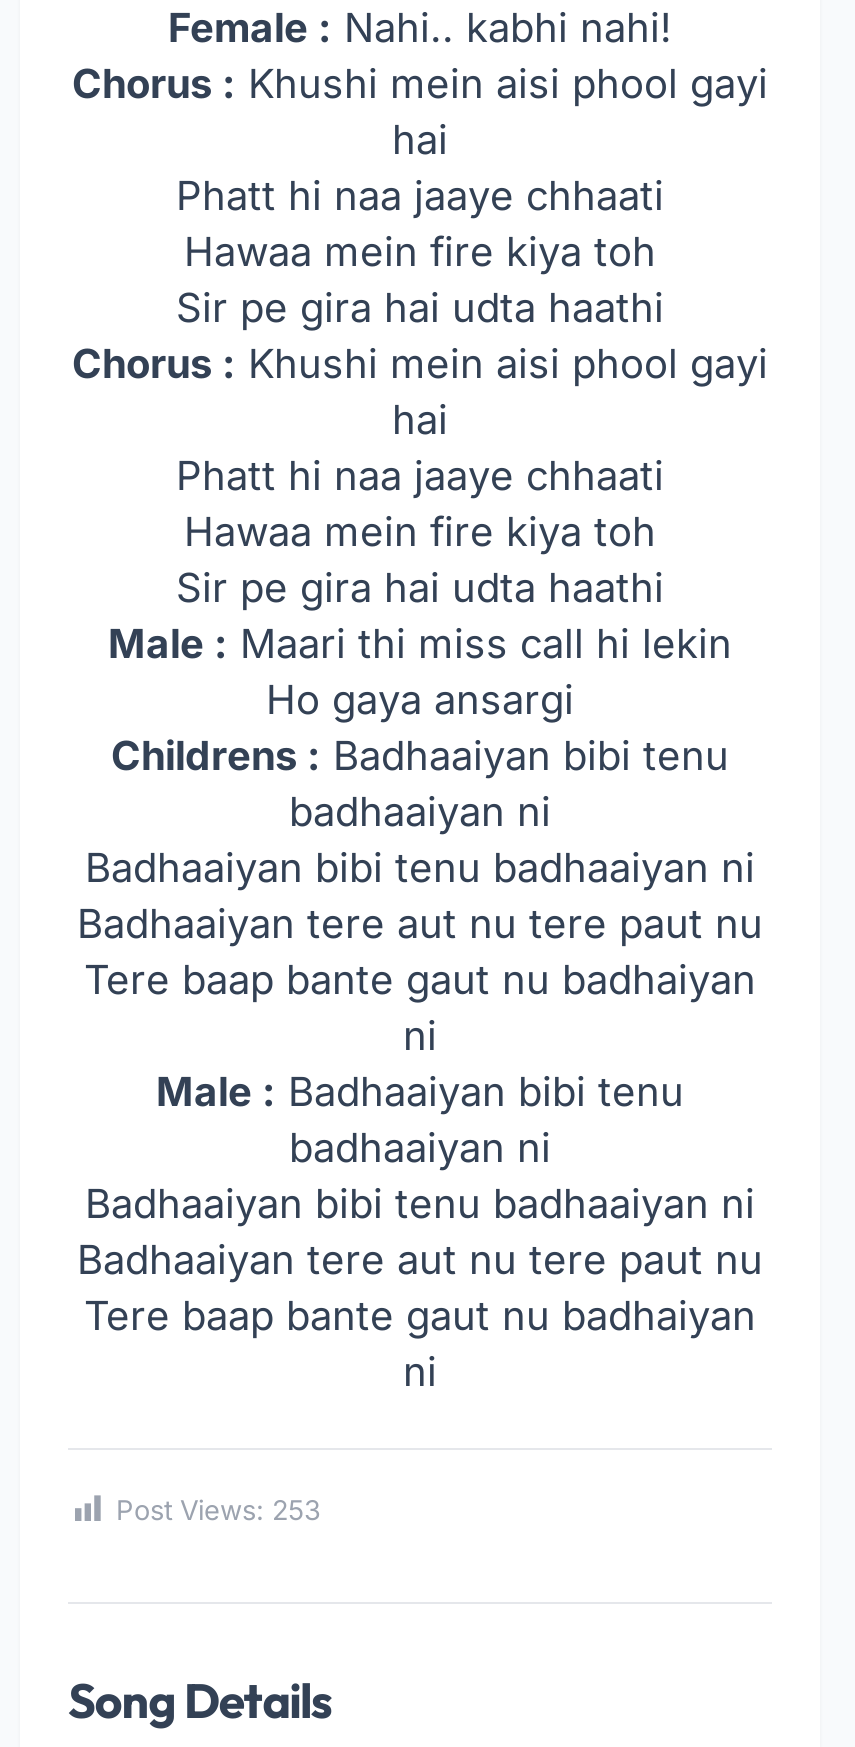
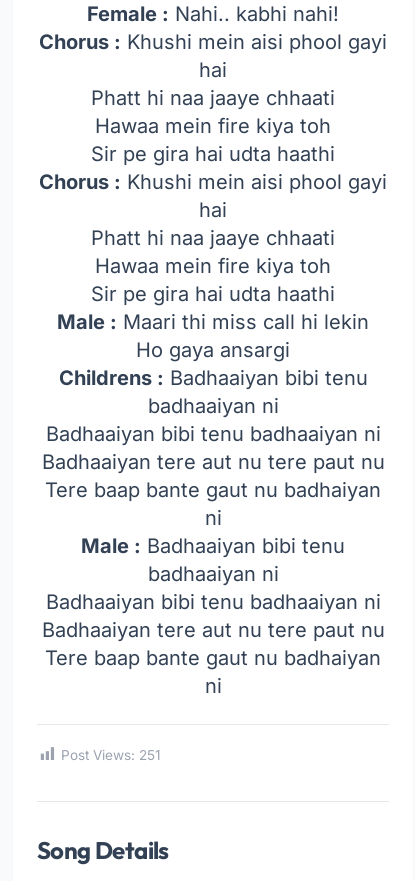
- Post Views: 253
+ Post Views: 251
